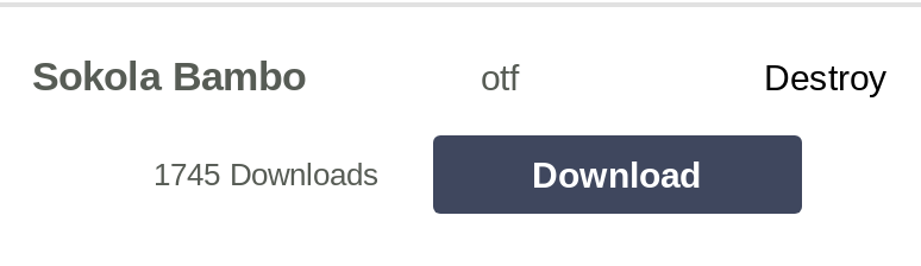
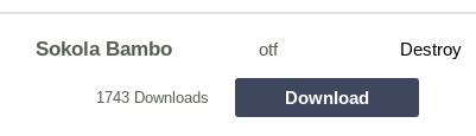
- 1745 Downloads
+ 1743 Downloads
